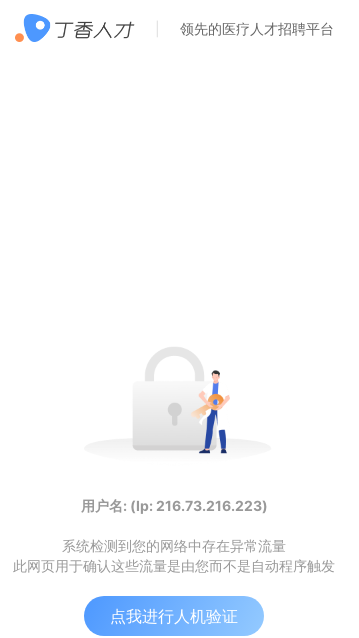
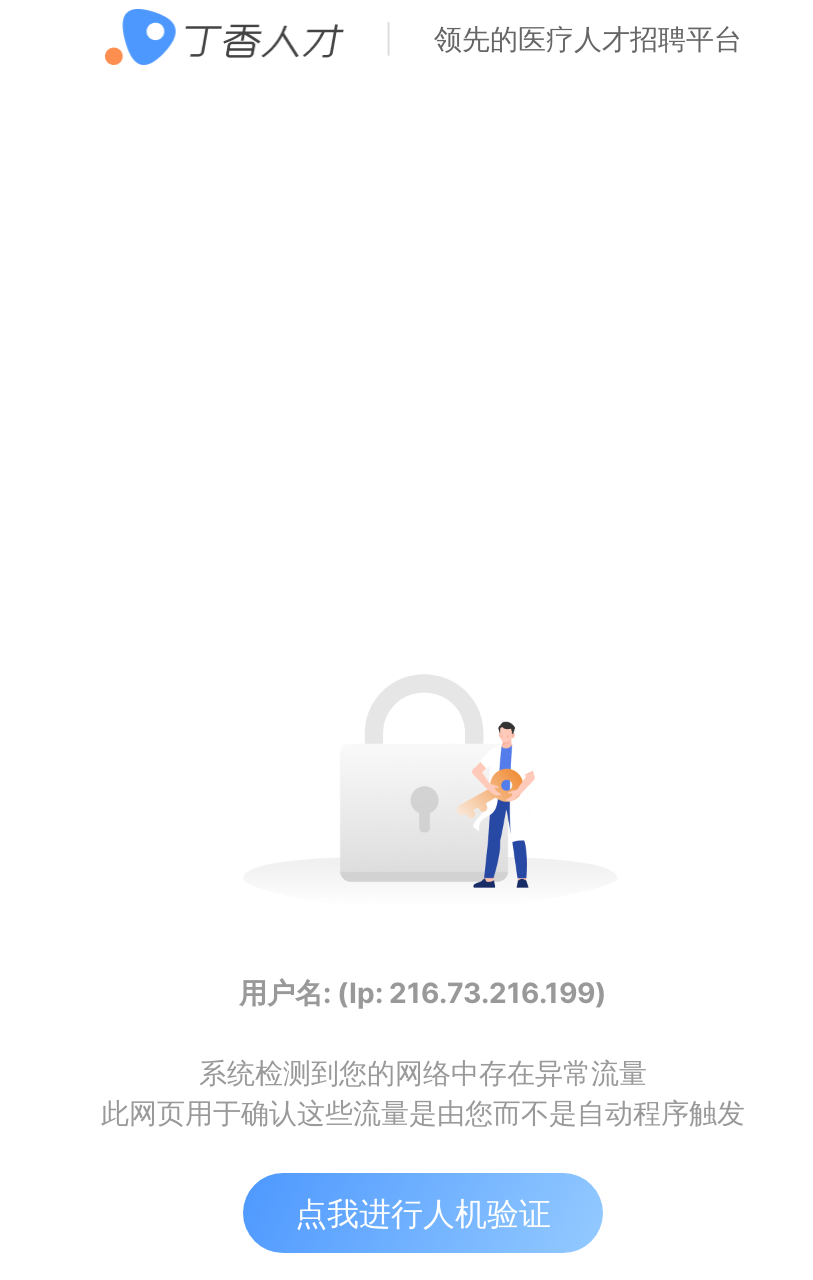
- 用户名: (Ip: 216.73.216.223)
+ 用户名: (Ip: 216.73.216.199)
